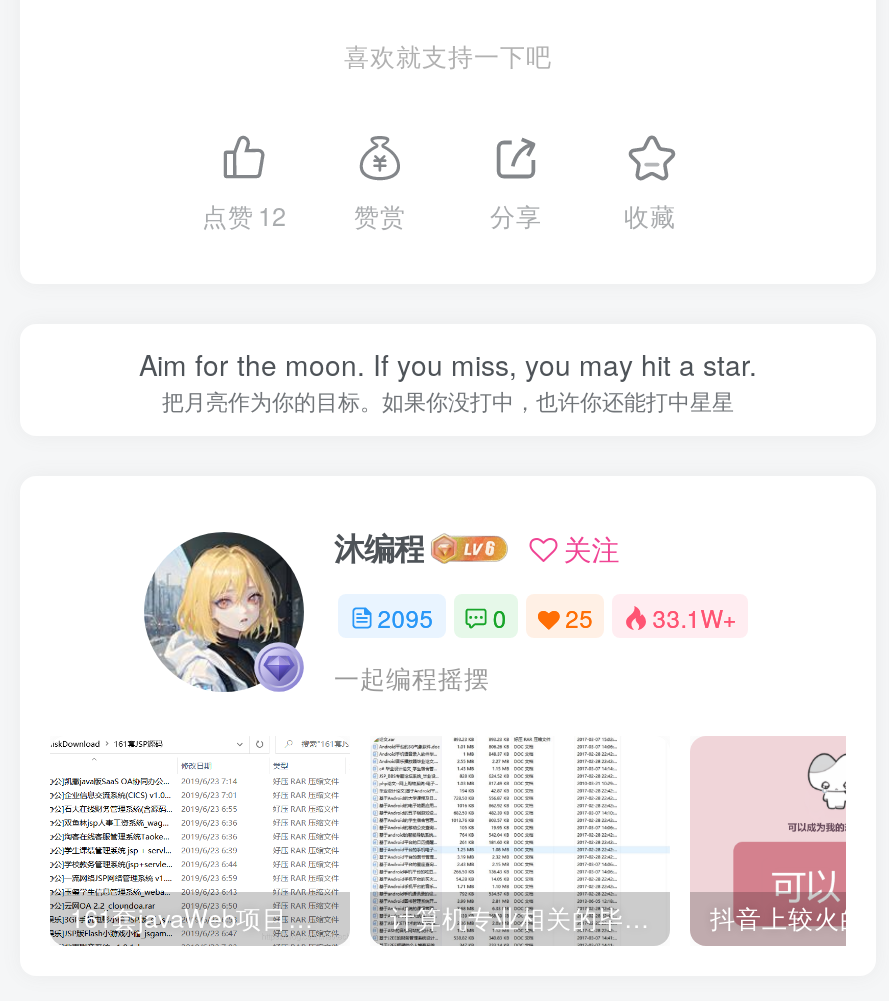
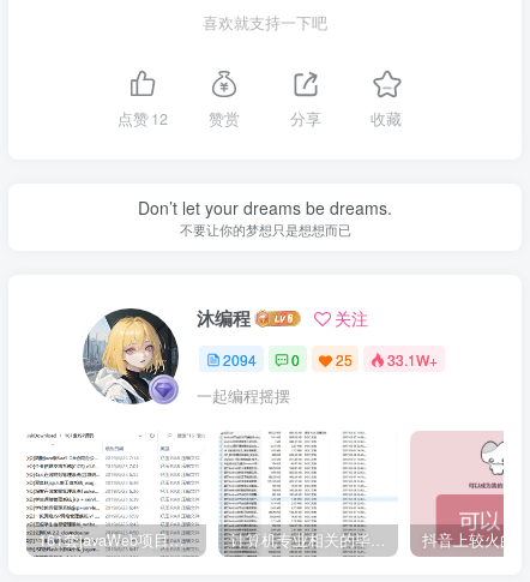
- Aim for the moon. If you miss, you may hit a star.
- 把月亮作为你的目标。如果你没打中，也许你还能打中星星
+ Don’t let your dreams be dreams.
+ 不要让你的梦想只是想想而已

- 2095 0 25 33.1W+
+ 2094 0 25 33.1W+
